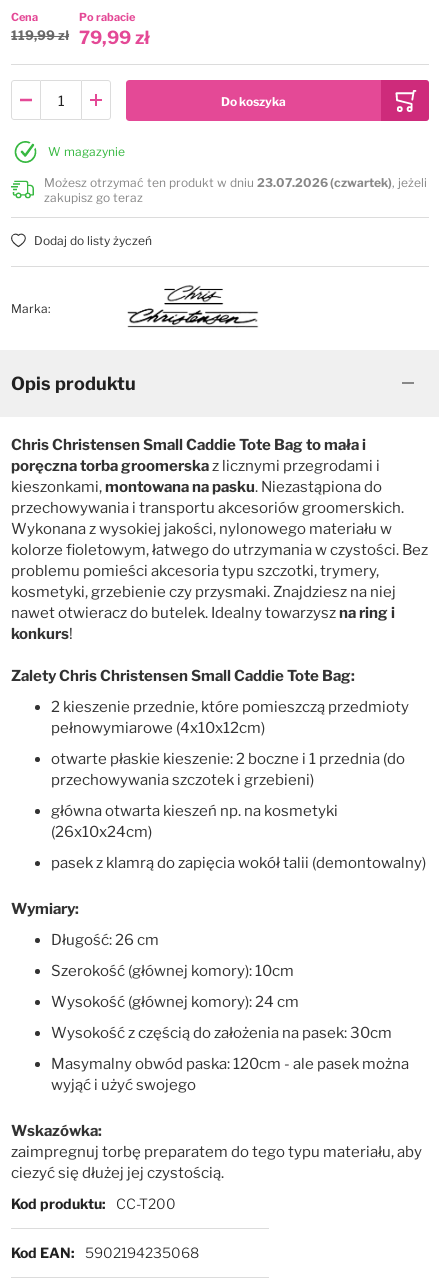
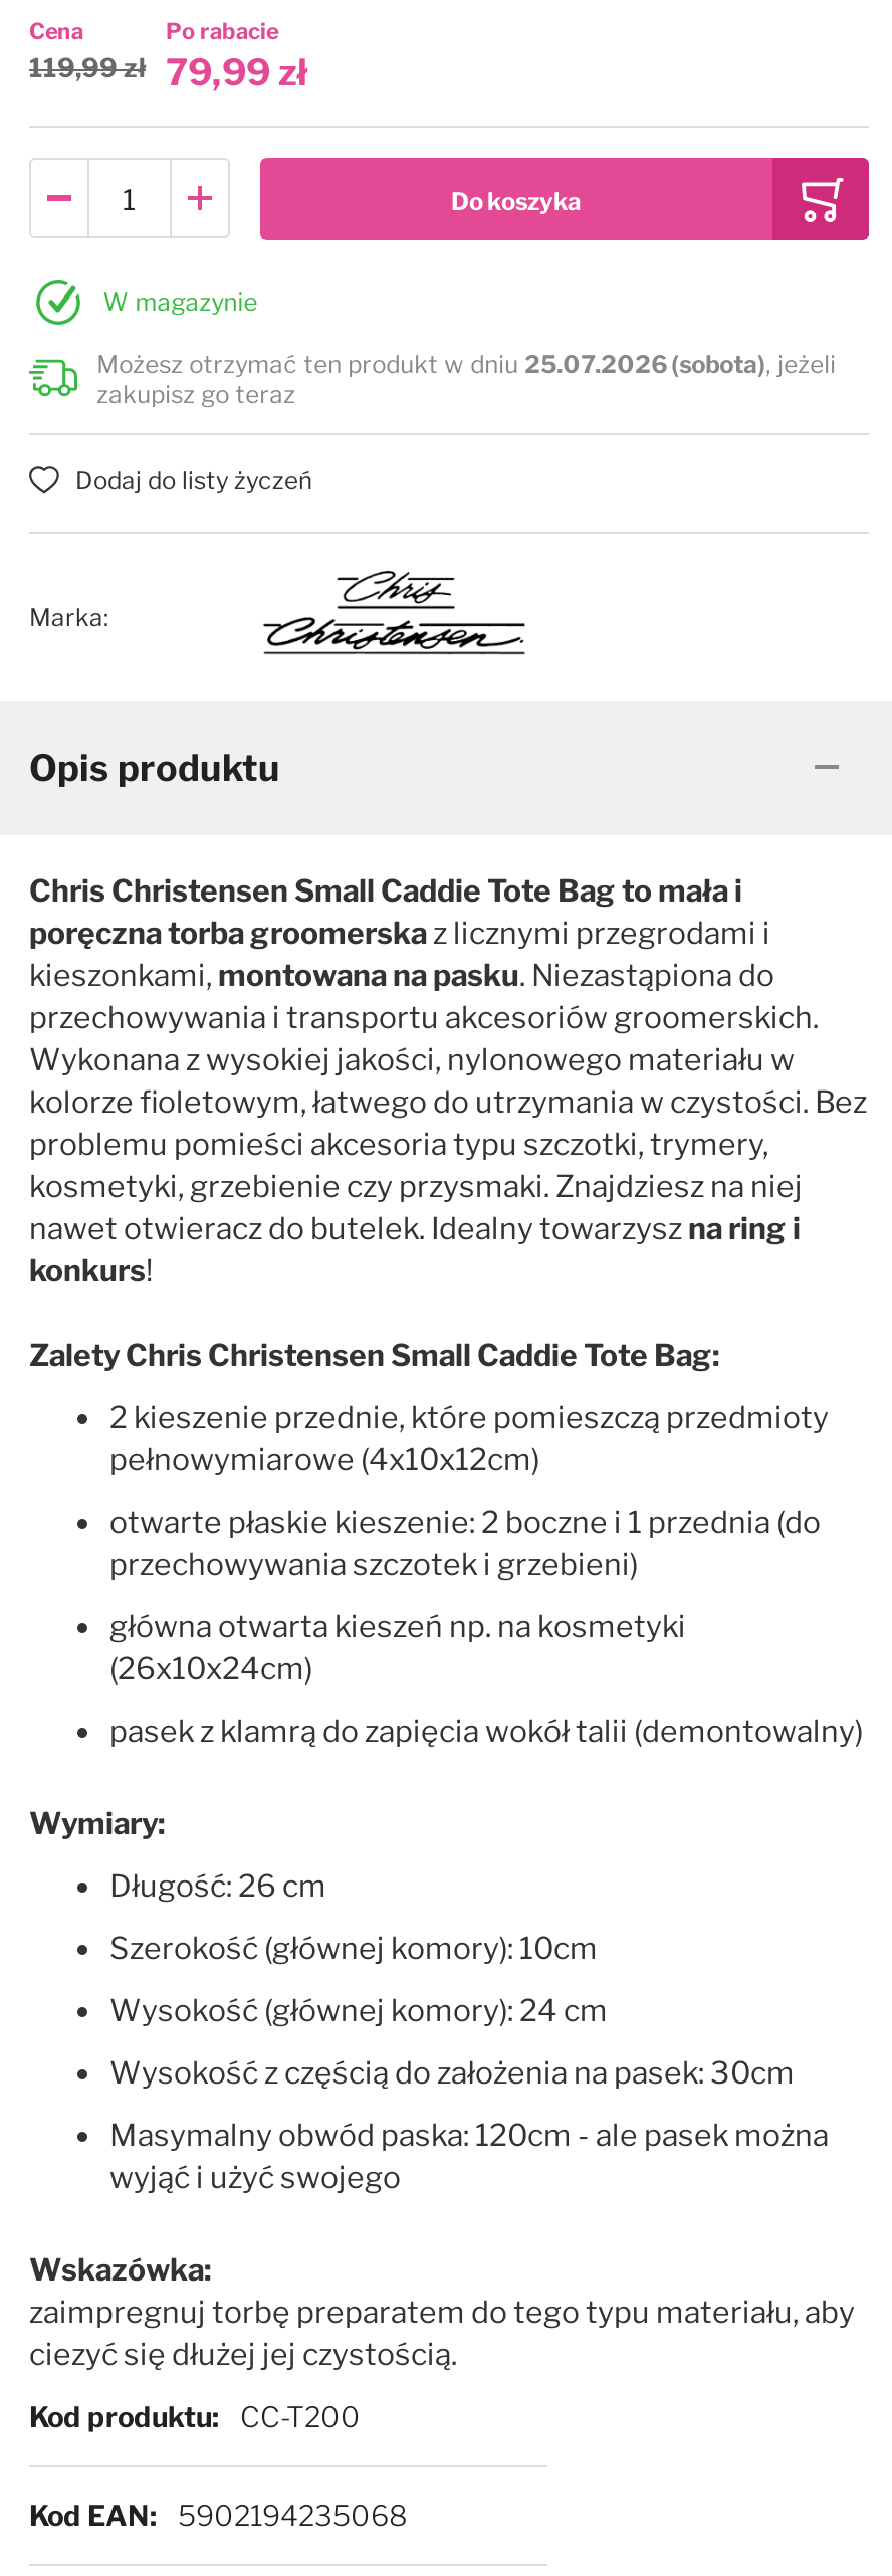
- Możesz otrzymać ten produkt w dniu 23.07.2026 (czwartek), jeżeli
+ Możesz otrzymać ten produkt w dniu 25.07.2026 (sobota), jeżeli
